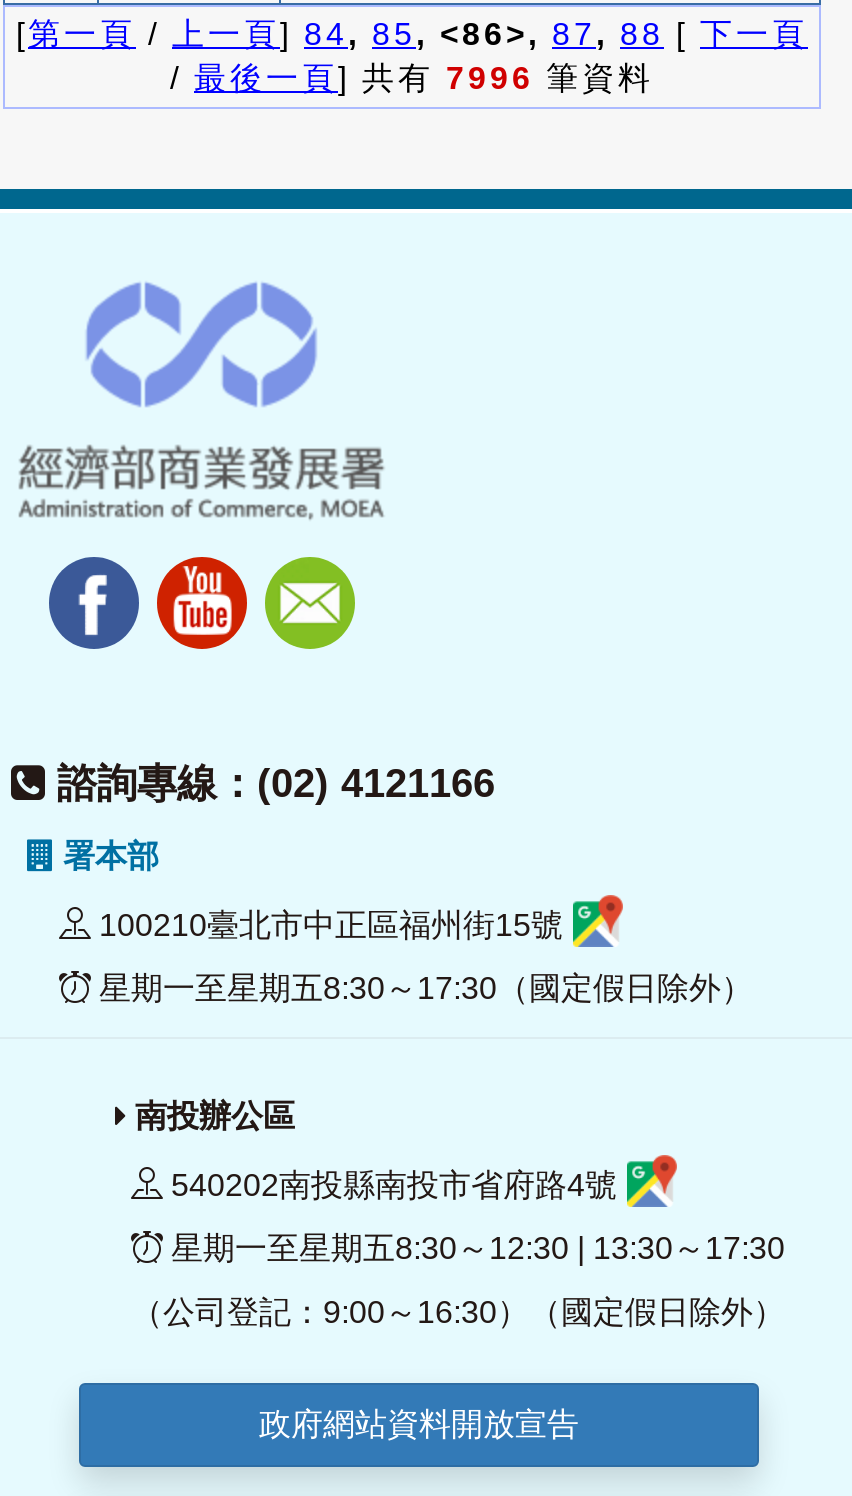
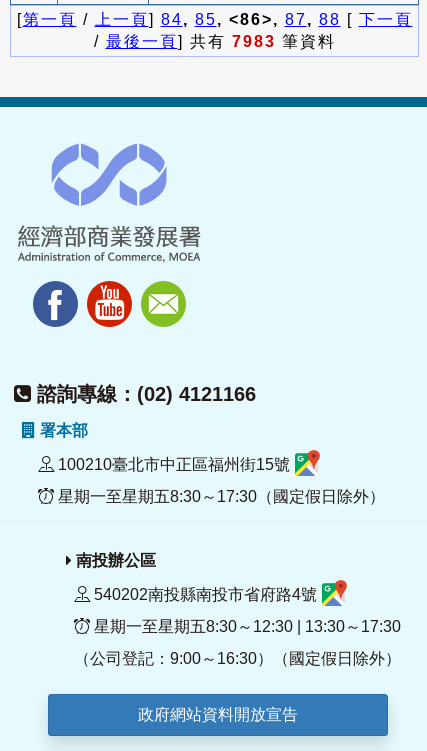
- /最後一頁] 共有7996筆資料
+ /最後一頁] 共有7983筆資料
